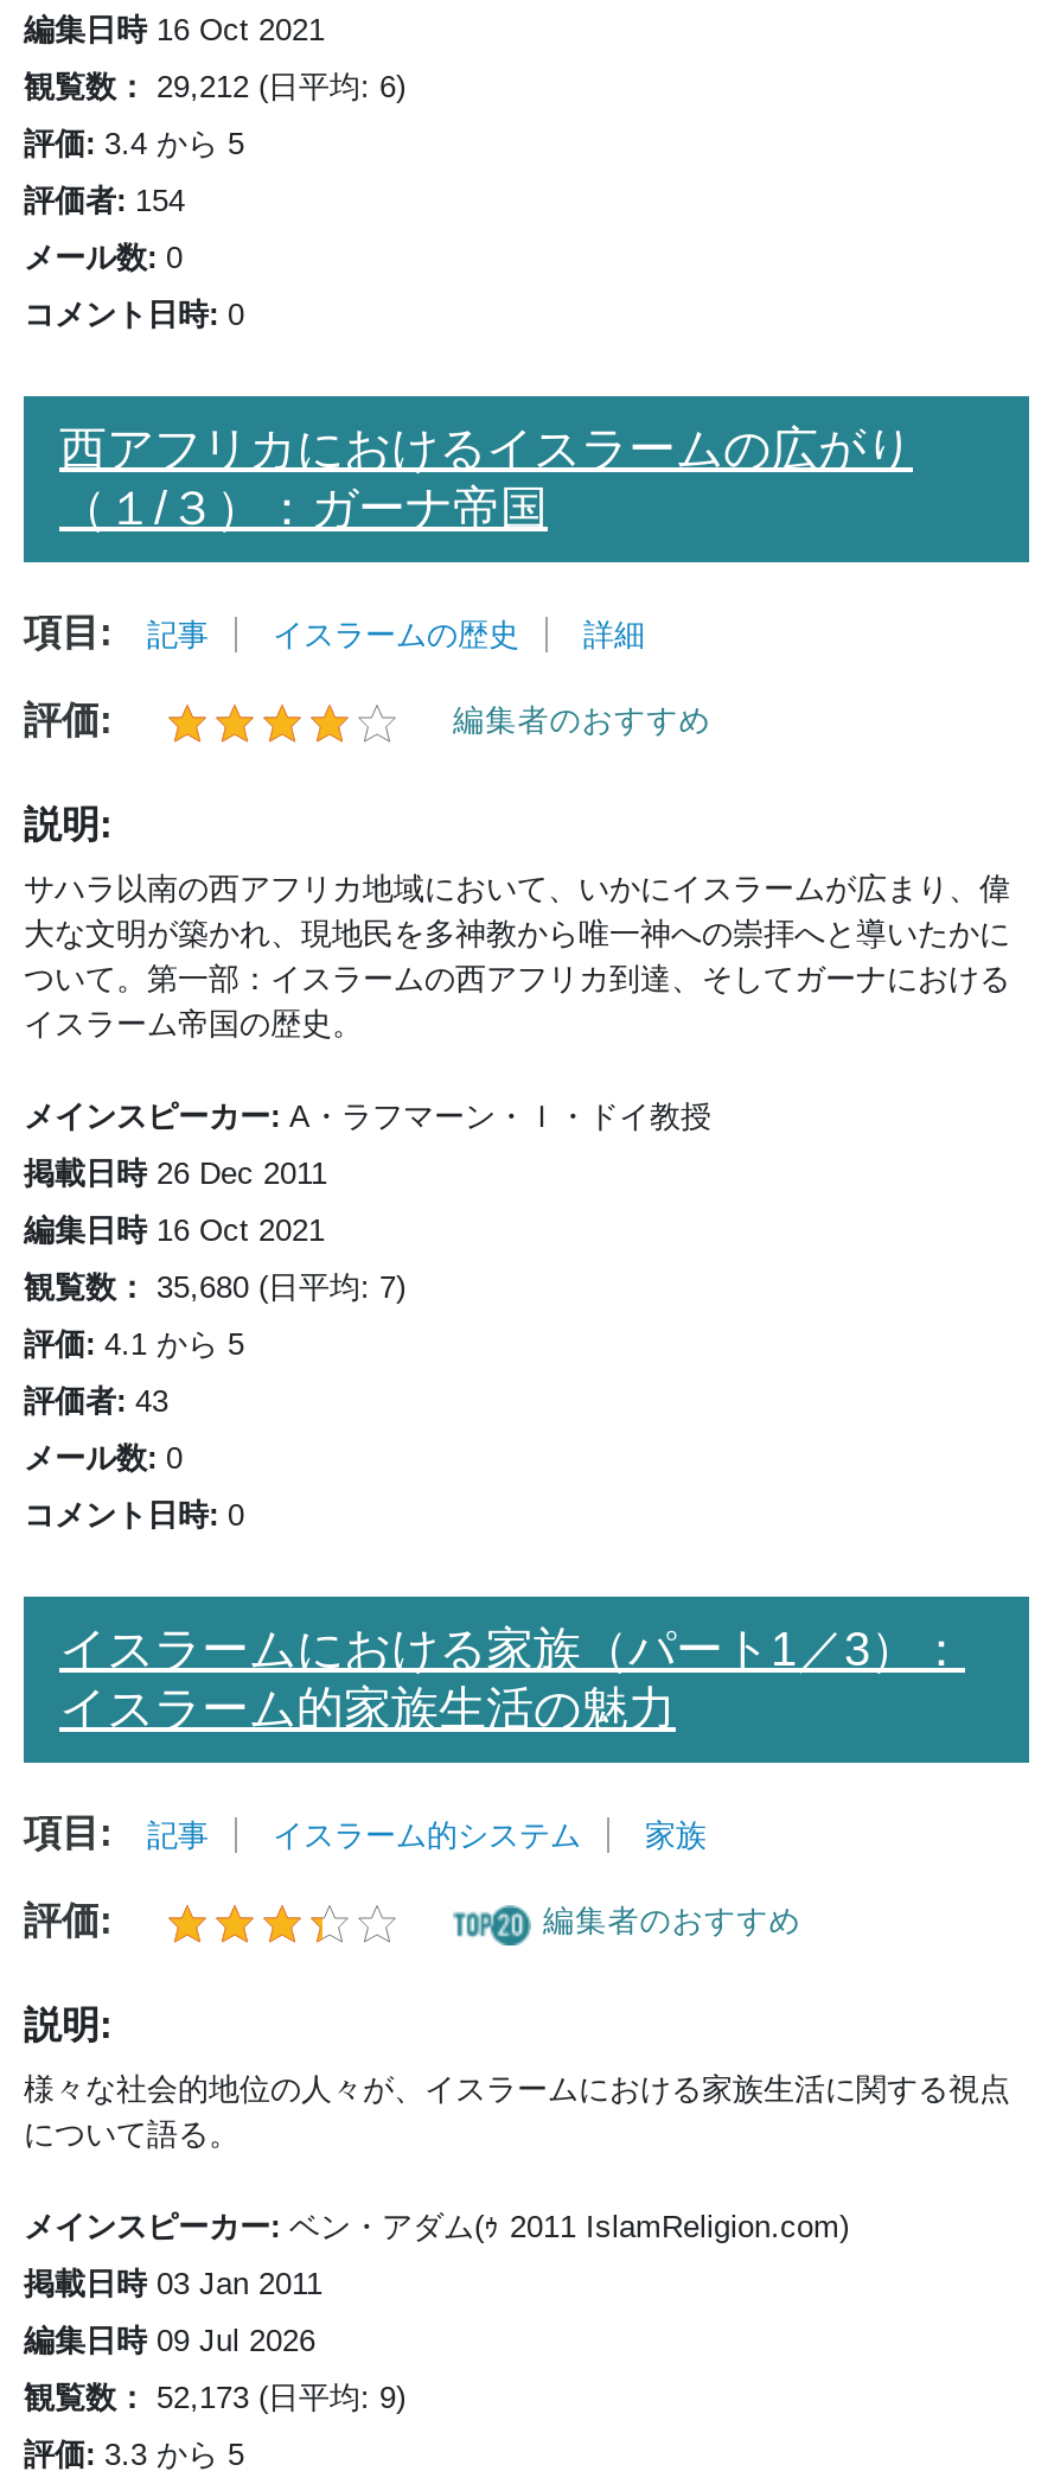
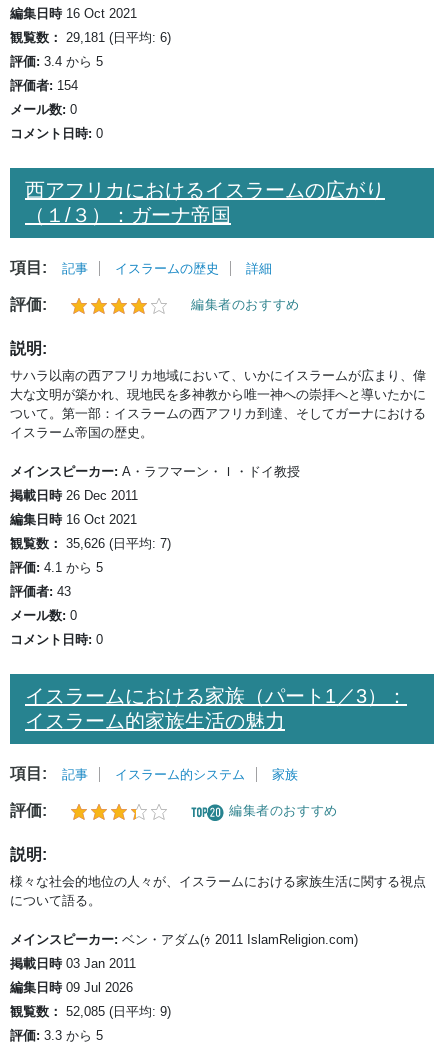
- 観覧数：29,212 (日平均: 6)
+ 観覧数：29,181 (日平均: 6)

- 観覧数：35,680 (日平均: 7)
+ 観覧数：35,626 (日平均: 7)

- 観覧数：52,173 (日平均: 9)
+ 観覧数：52,085 (日平均: 9)
